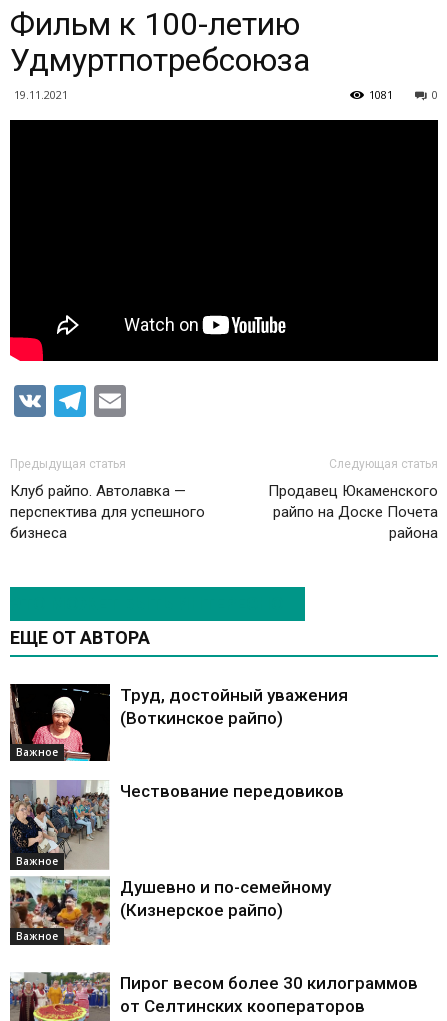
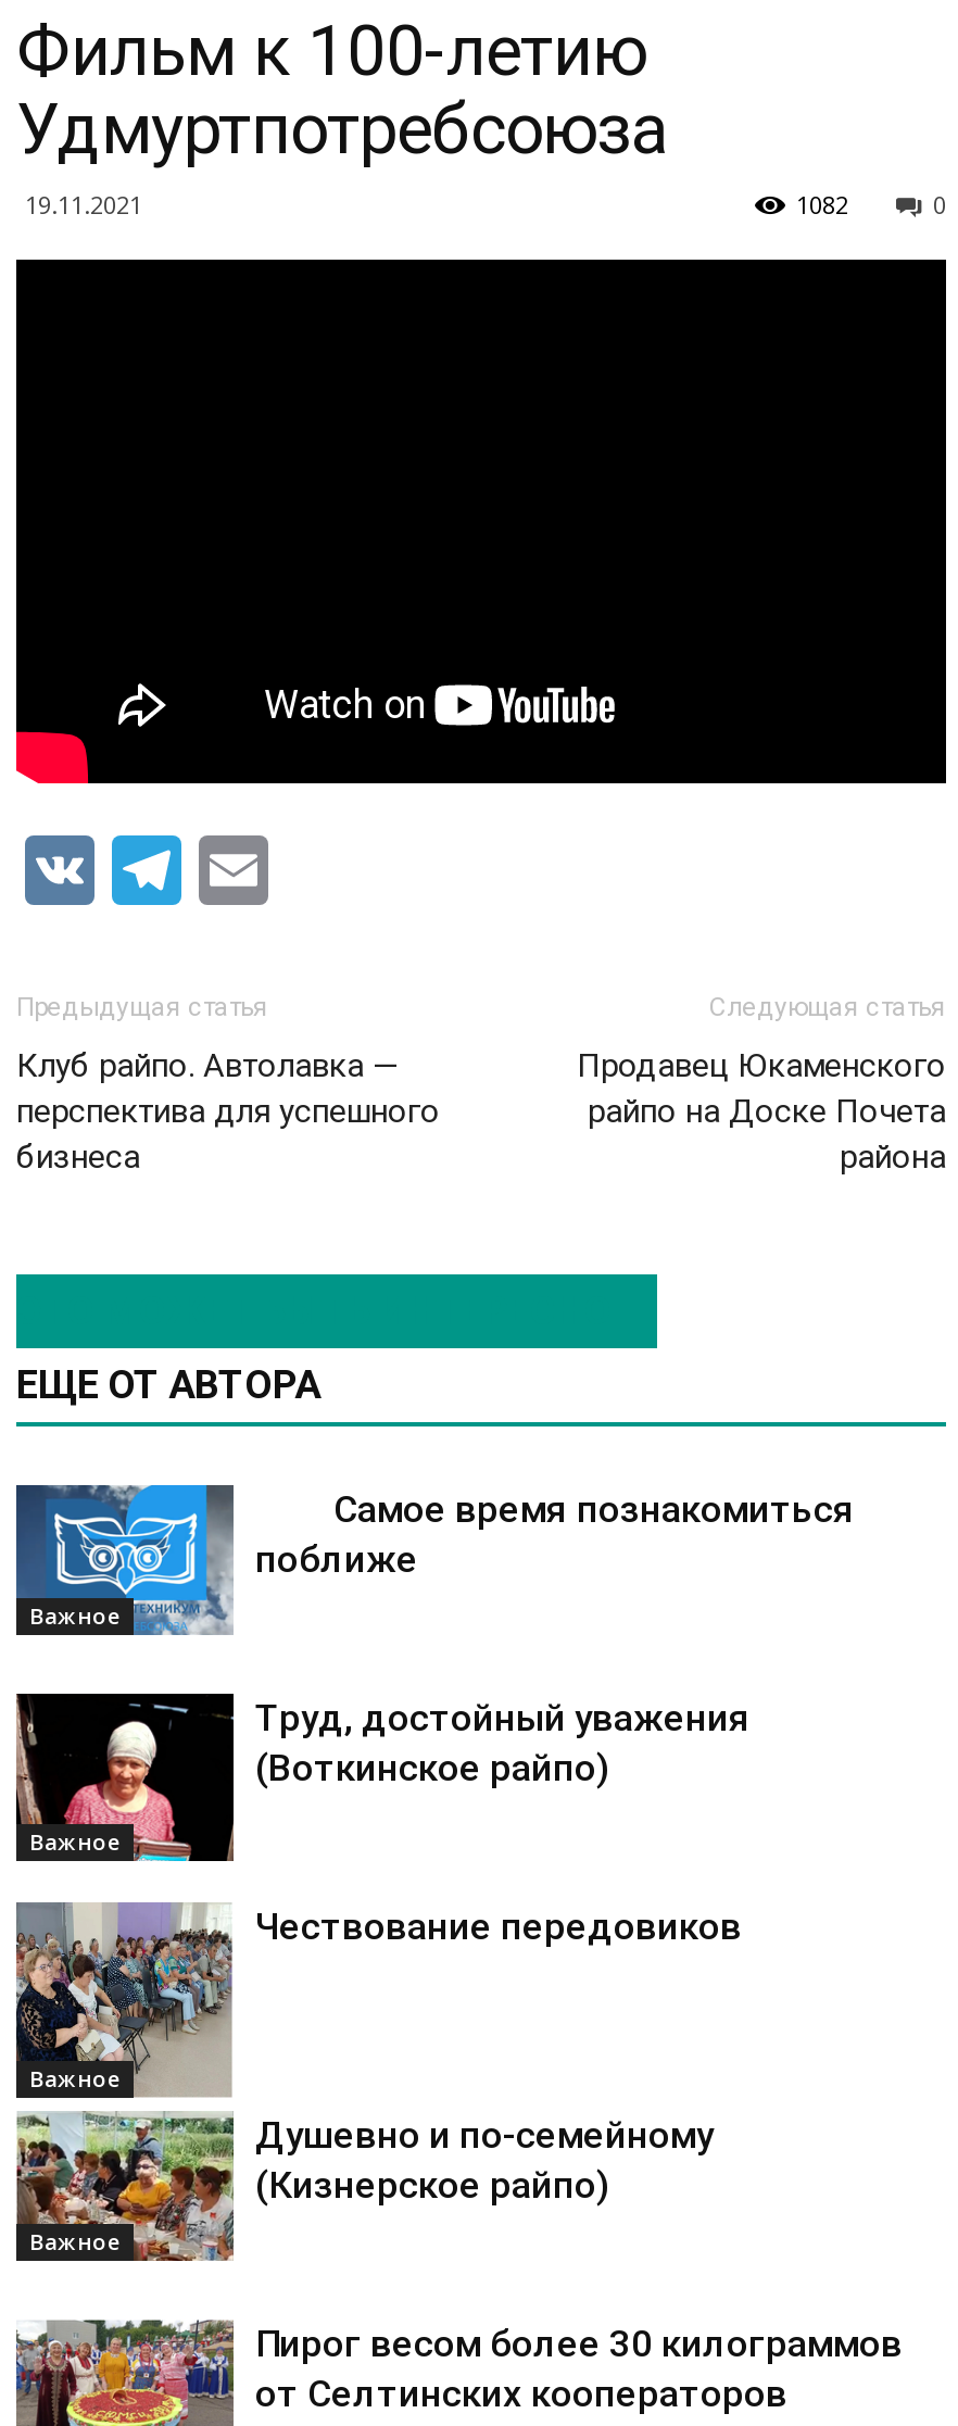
- 1081
+ 1082

+ [image]
+ Важное

+ Самое время познакомиться
+ поближе
